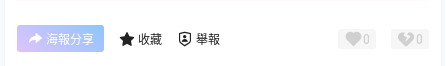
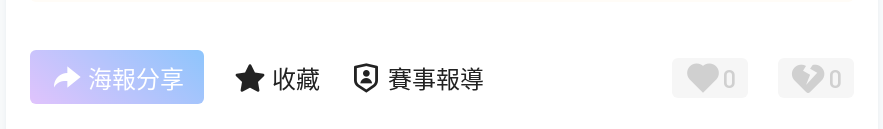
- 舉報
+ 賽事報導
